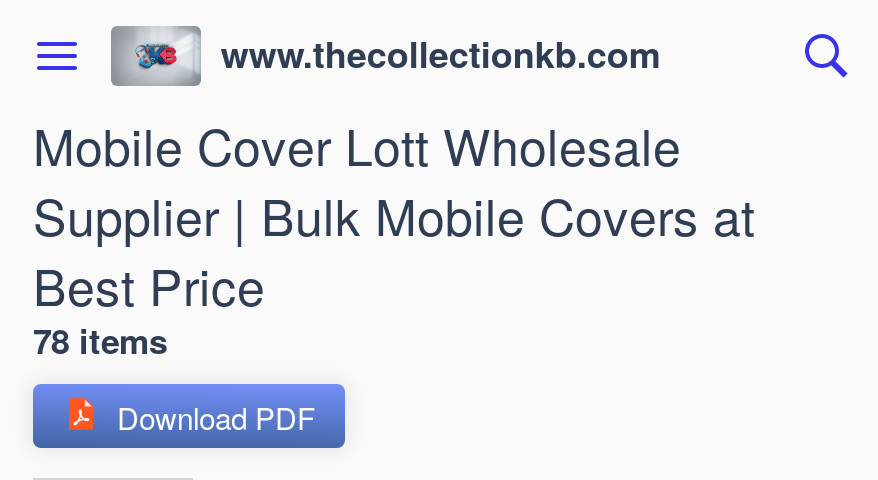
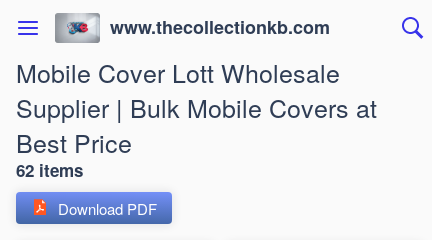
- 78 items
+ 62 items
